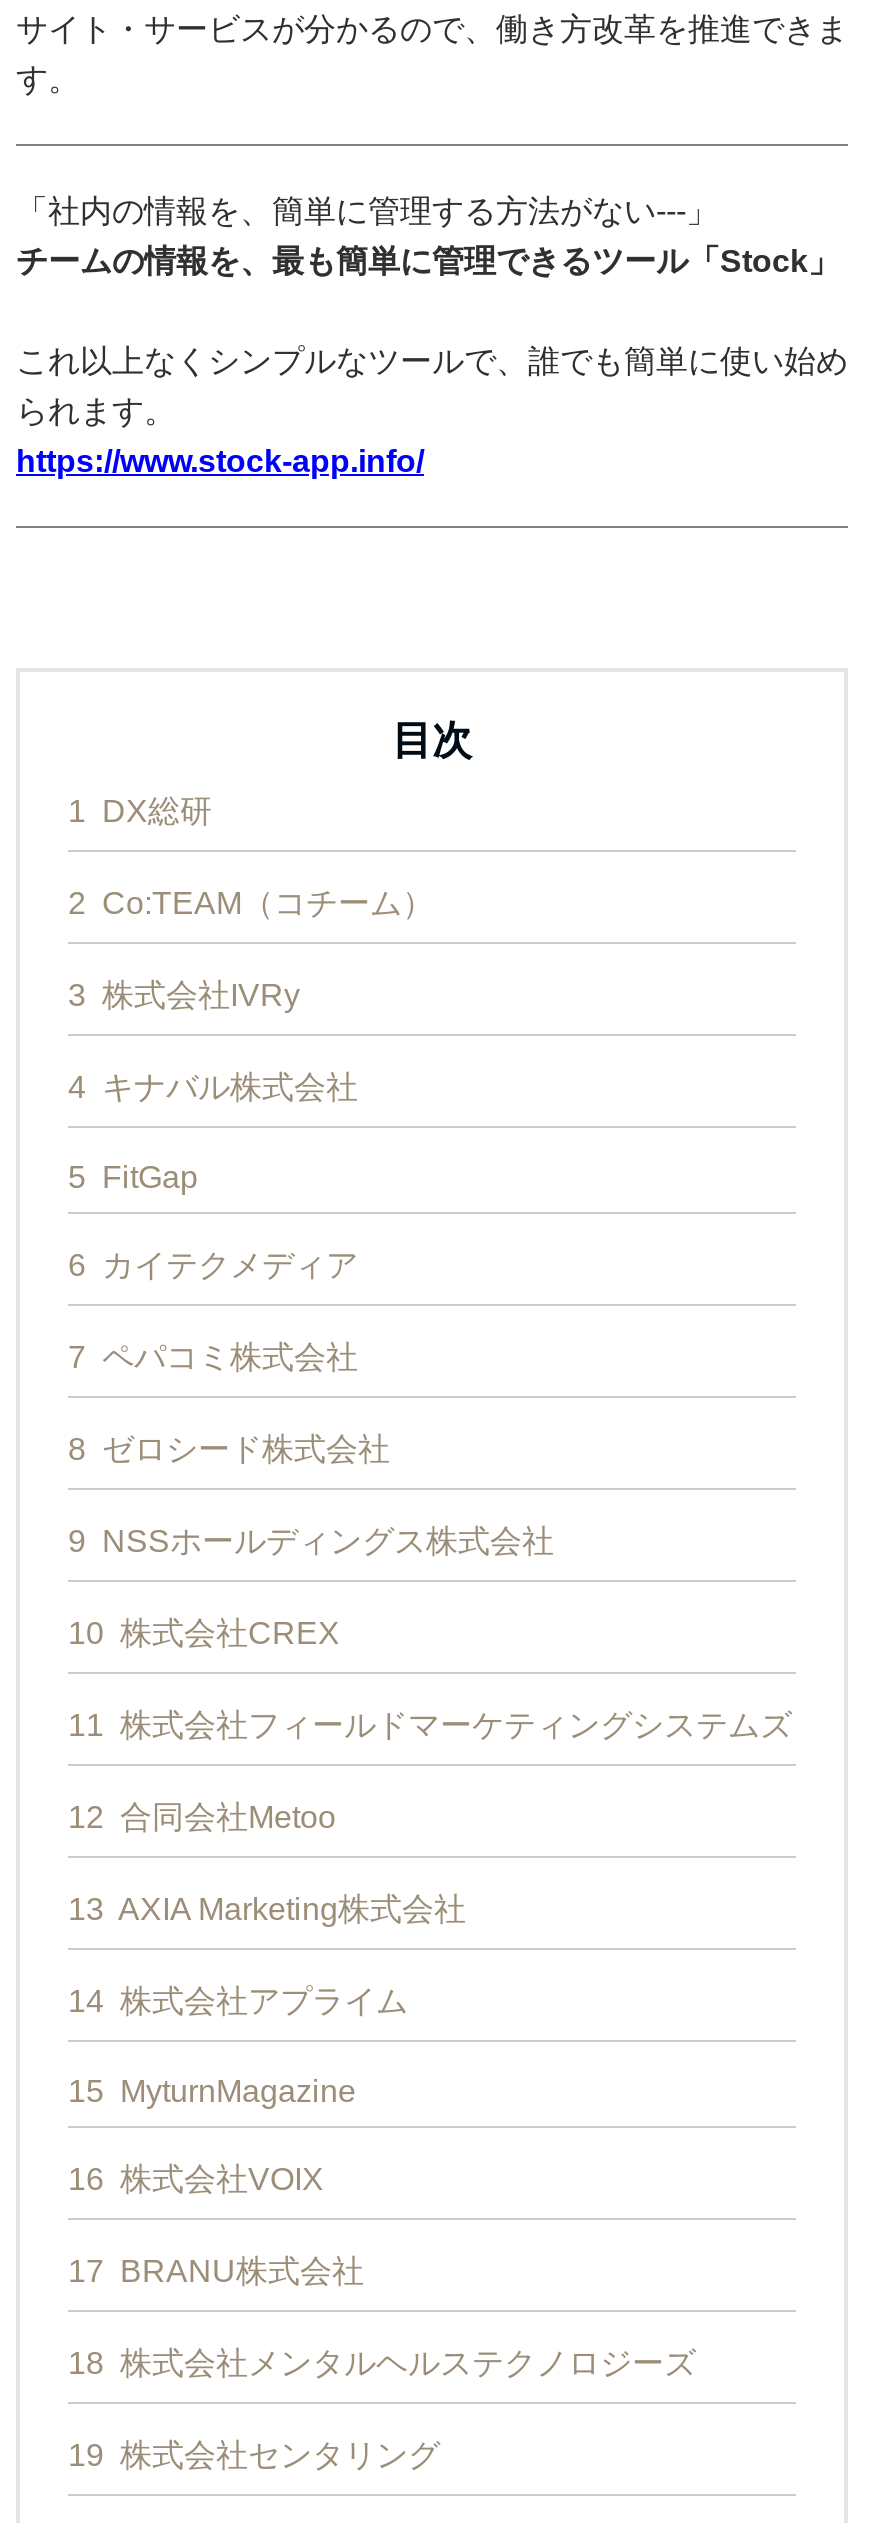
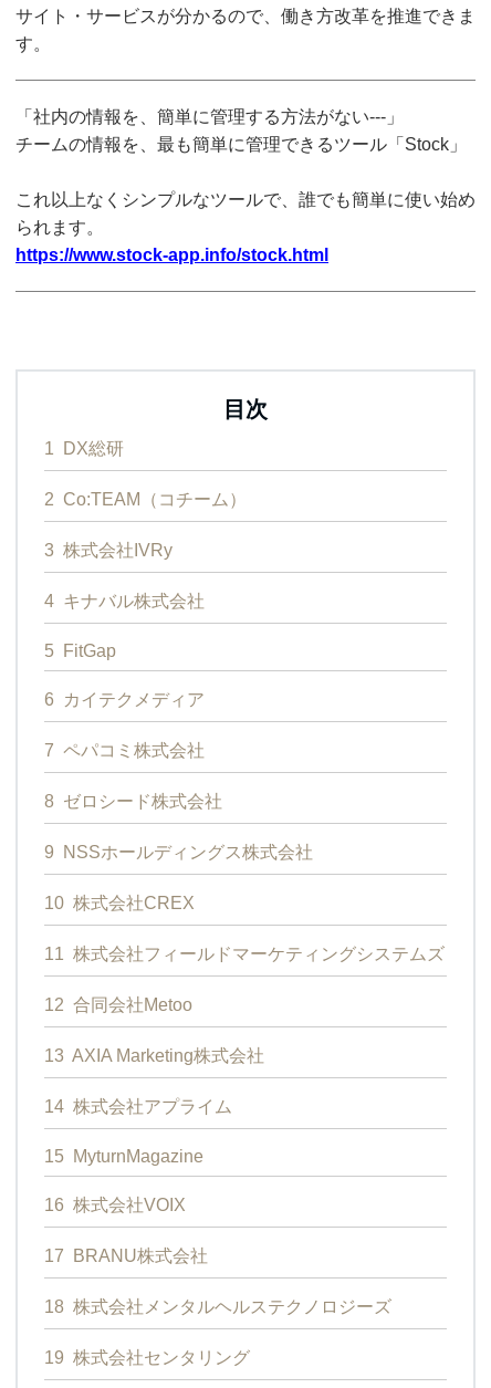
- https://www.stock-app.info/
+ https://www.stock-app.info/stock.html
